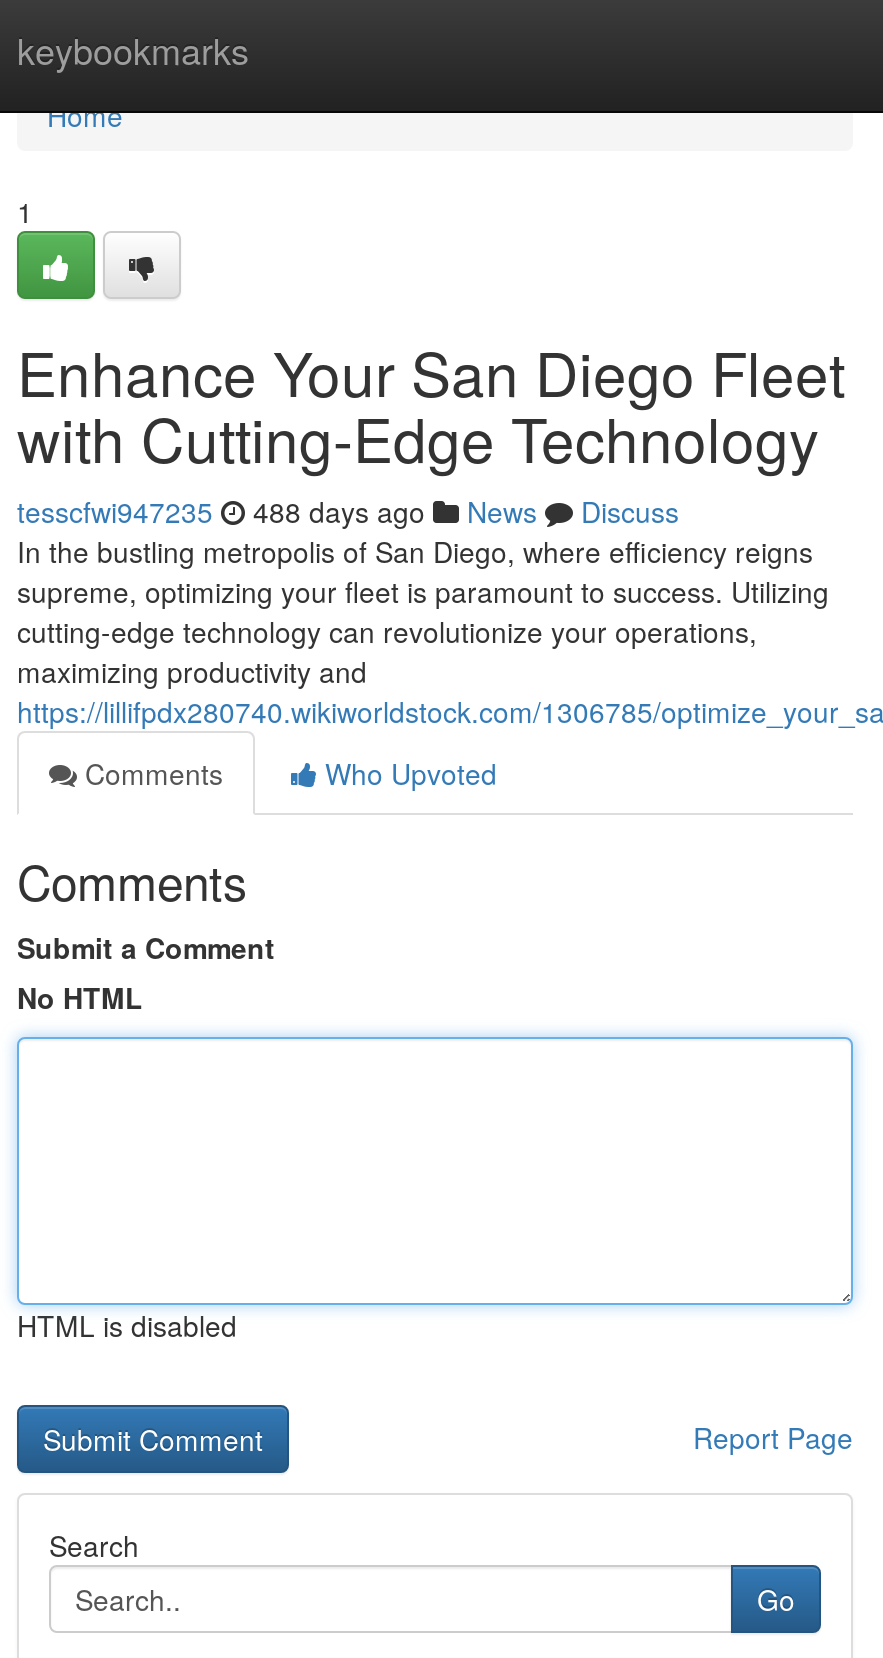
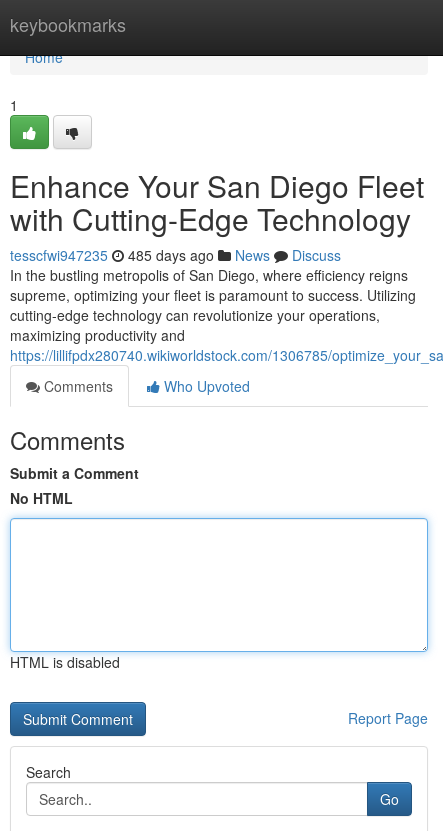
- tesscfwi947235 488 days ago News Discuss
+ tesscfwi947235 485 days ago News Discuss
